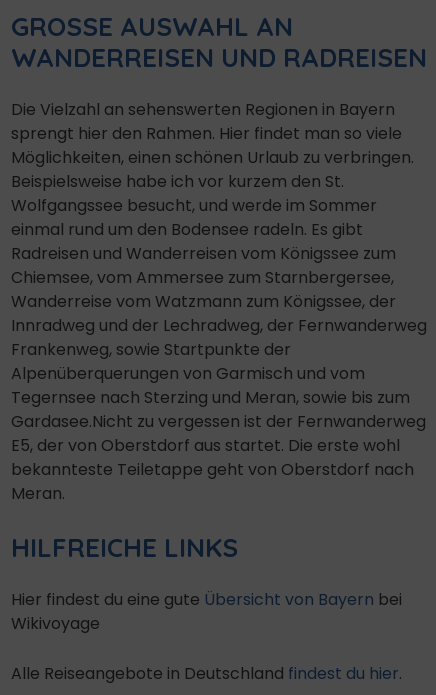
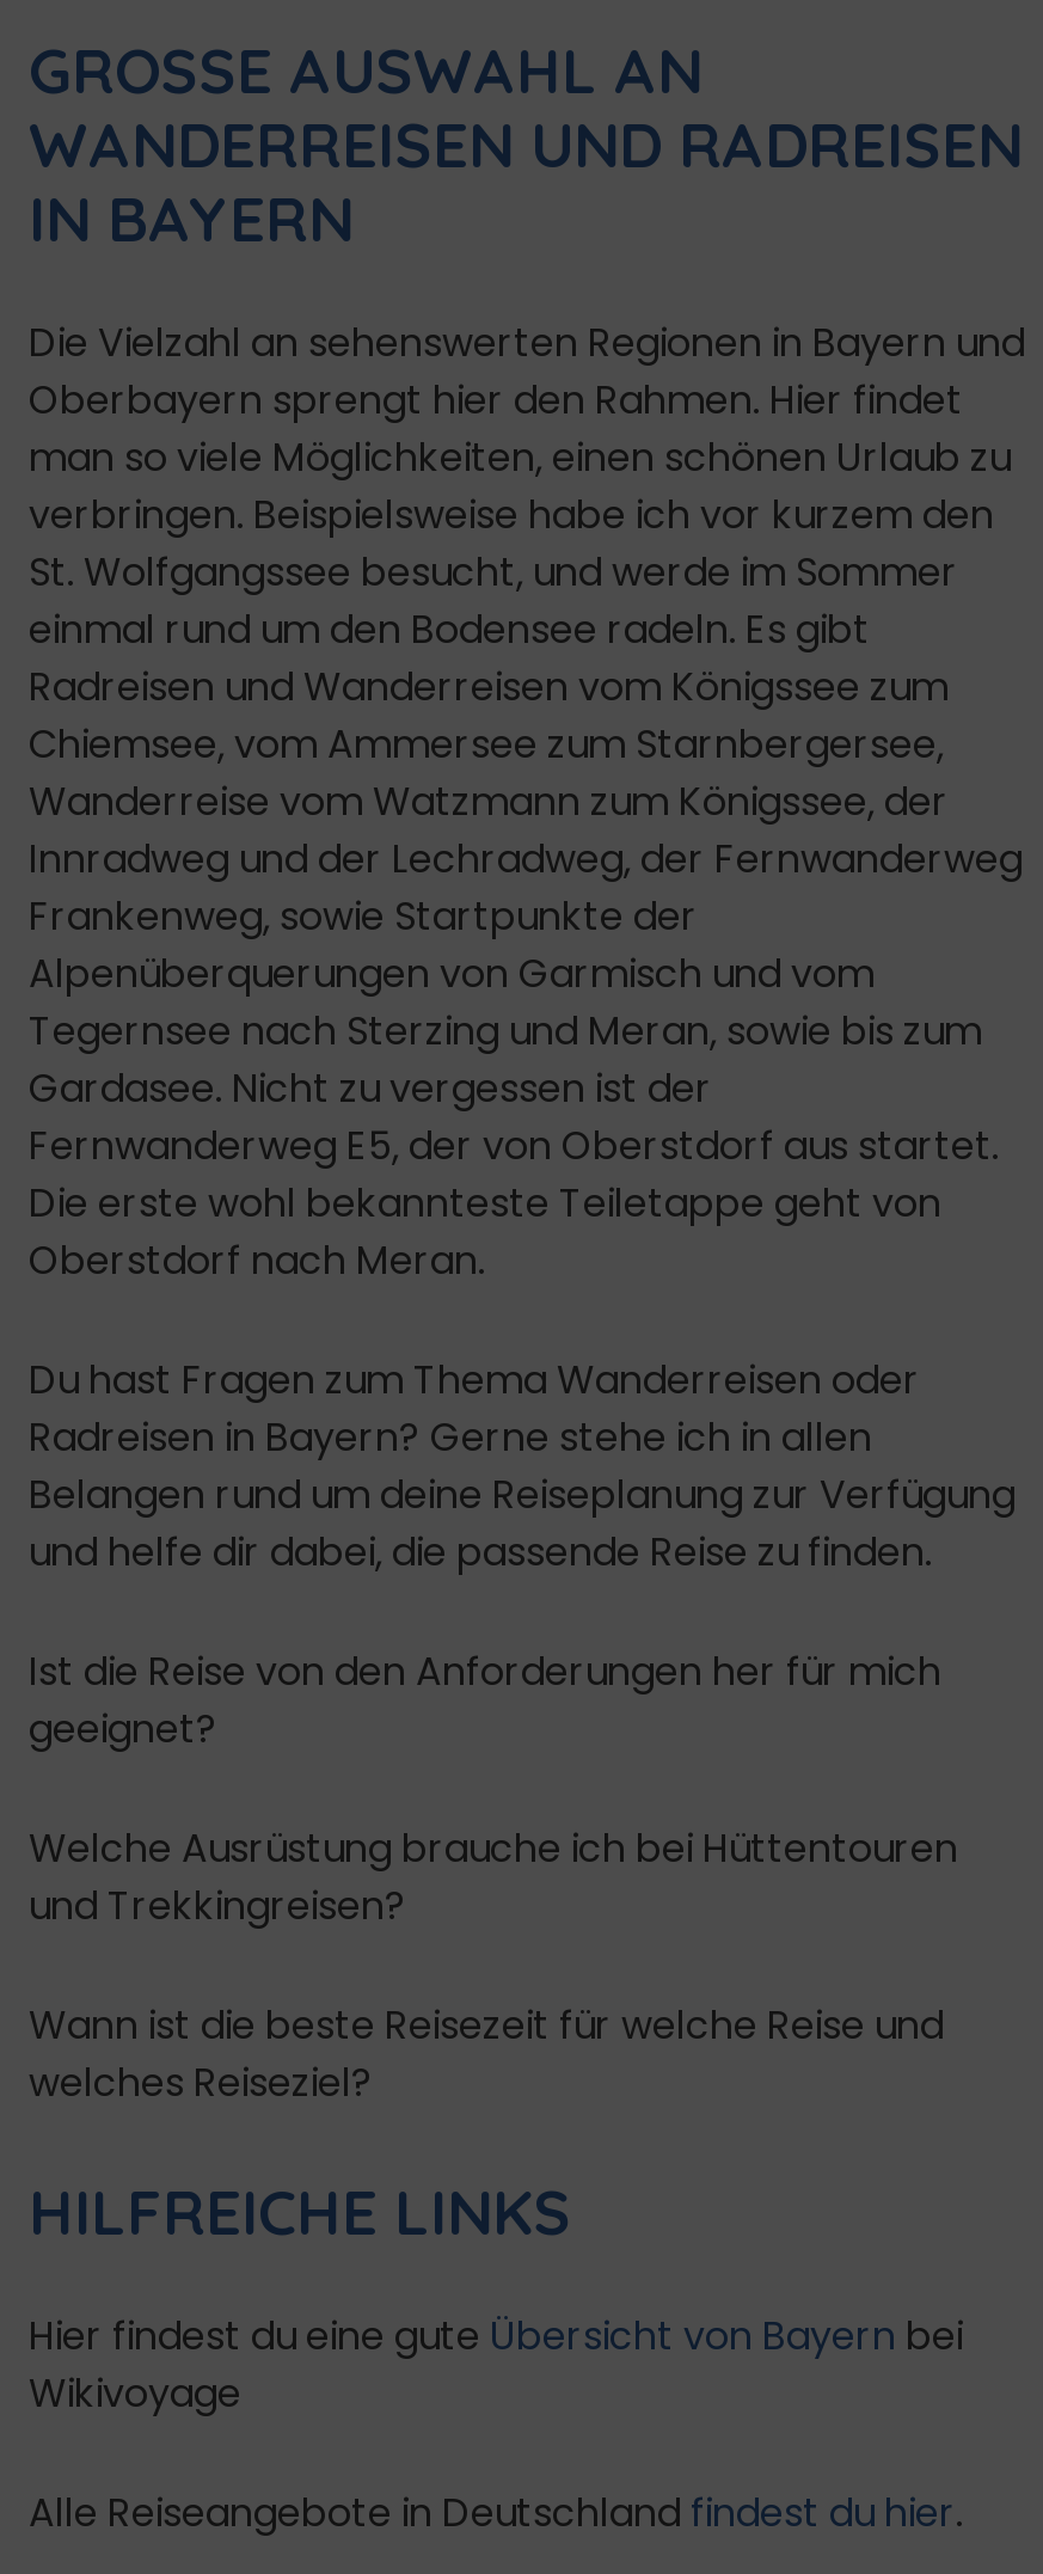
- ANDERREISEN UND RADREISEN
+ ANDERREISEN UND RADREISEN I
+ N BAYERN

- Die Vielzahl an sehenswerten Regionen in Bayern
- sprengt hier den Rahmen. Hier findet man so viele
- Möglichkeiten, einen schönen Urlaub zu verbringen.
- Beispielsweise habe ich vor kurzem den St.
- Wolfgangssee besucht, und werde im Sommer
+ Die Vielzahl an sehenswerten Regionen in Bayern und
+ Oberbayern sprengt hier den Rahmen. Hier findet
+ man so viele Möglichkeiten, einen schönen Urlaub zu
+ verbringen. Beispielsweise habe ich vor kurzem den
+ St. Wolfgangssee besucht, und werde im Sommer

- Gardasee.Nicht zu vergessen ist der Fernwanderweg
- E5, der von Oberstdorf aus startet. Die erste wohl
- bekannteste Teiletappe geht von Oberstdorf nach
- Meran.
+ Gardasee. Nicht zu vergessen ist der
+ Fernwanderweg E5, der von Oberstdorf aus startet.
+ Die erste wohl bekannteste Teiletappe geht von
+ Oberstdorf nach Meran.
+ Du hast Fragen zum Thema Wanderreisen oder
+ Radreisen in Bayern? Gerne stehe ich in allen
+ Belangen rund um deine Reiseplanung zur Verfügung
+ und helfe dir dabei, die passende Reise zu finden.
+ Ist die Reise von den Anforderungen her für mich
+ geeignet?
+ Welche Ausrüstung brauche ich bei Hüttentouren
+ und Trekkingreisen?
+ Wann ist die beste Reisezeit für welche Reise und
+ welches Reiseziel?
